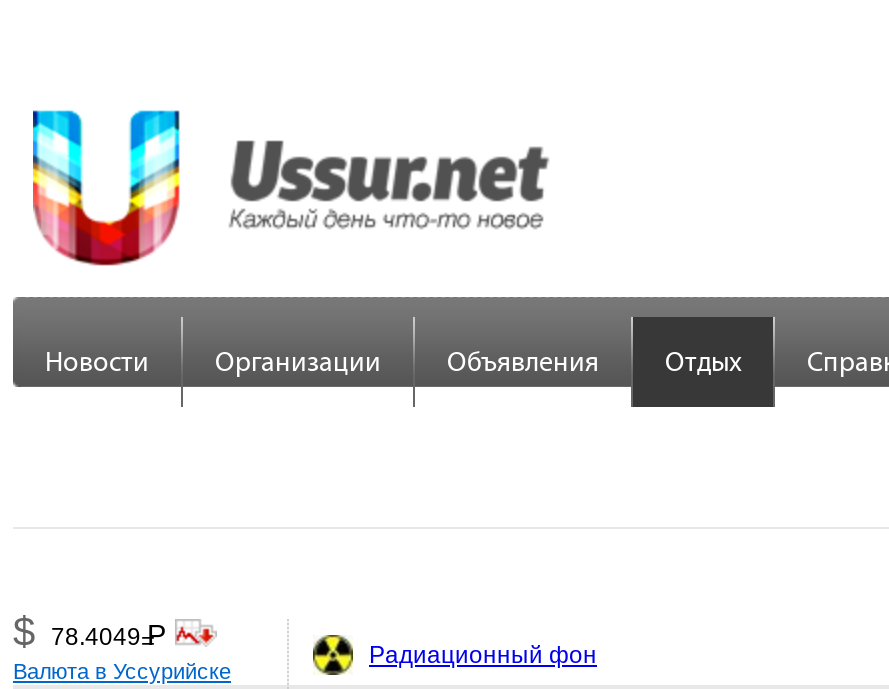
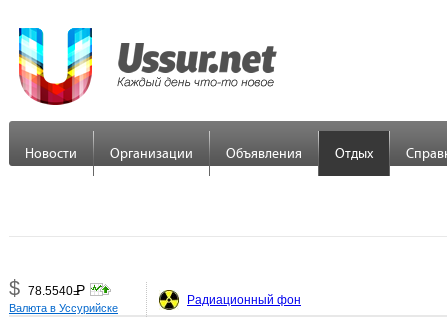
- $ 78.4049= Р
+ $ 78.5540= Р
